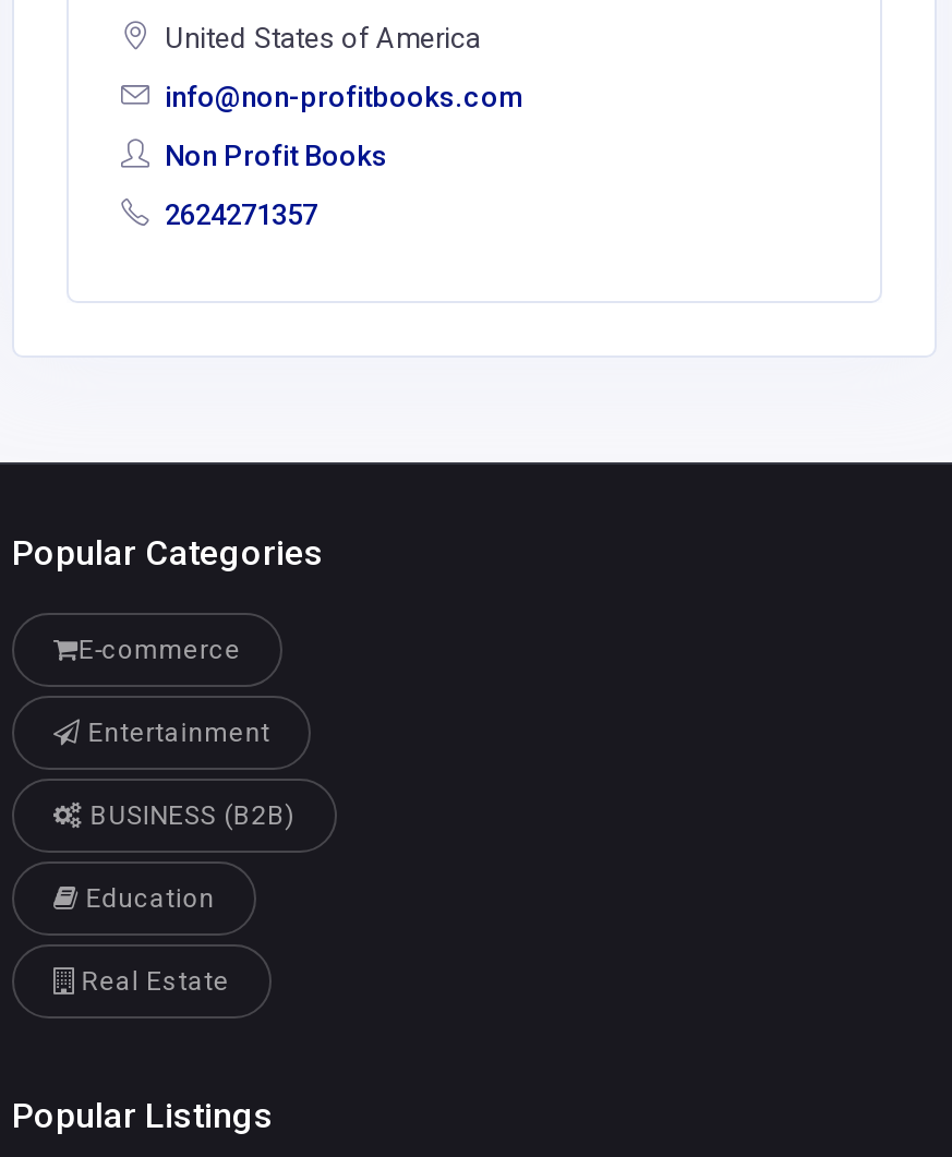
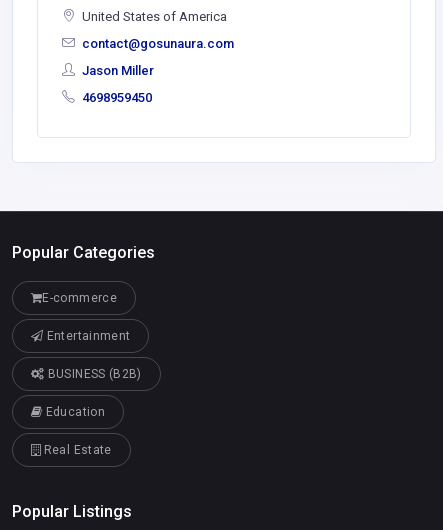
- info@non-profitbooks.com
+ contact@gosunaura.com

- Non Profit Books
+ Jason Miller

- 2624271357
+ 4698959450
